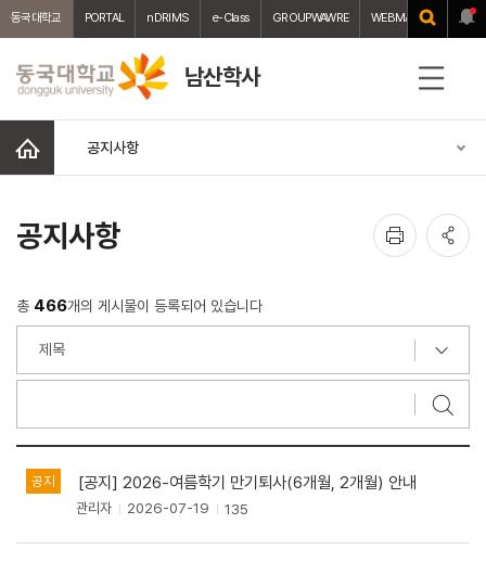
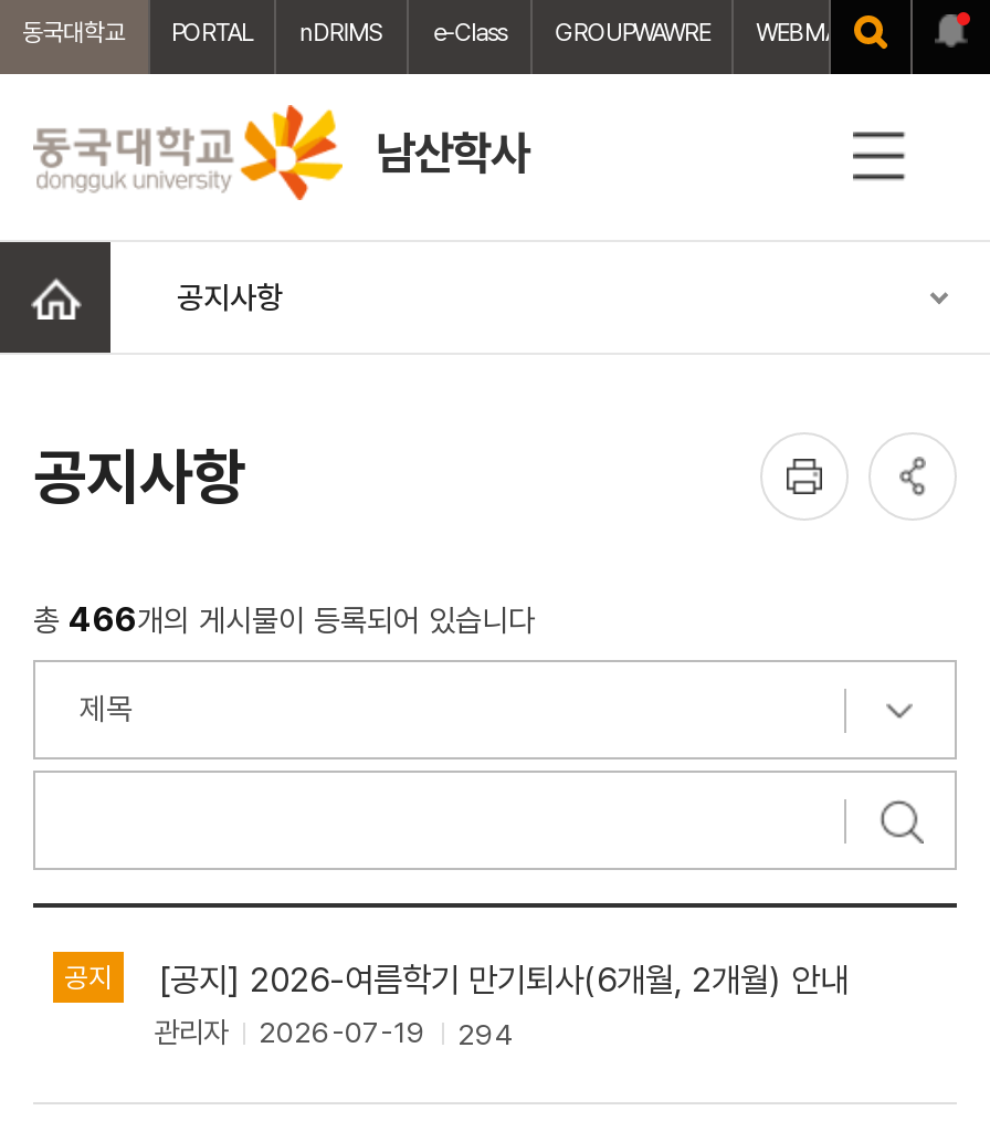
- 관리자 2026-07-19 135
+ 관리자 2026-07-19 294
